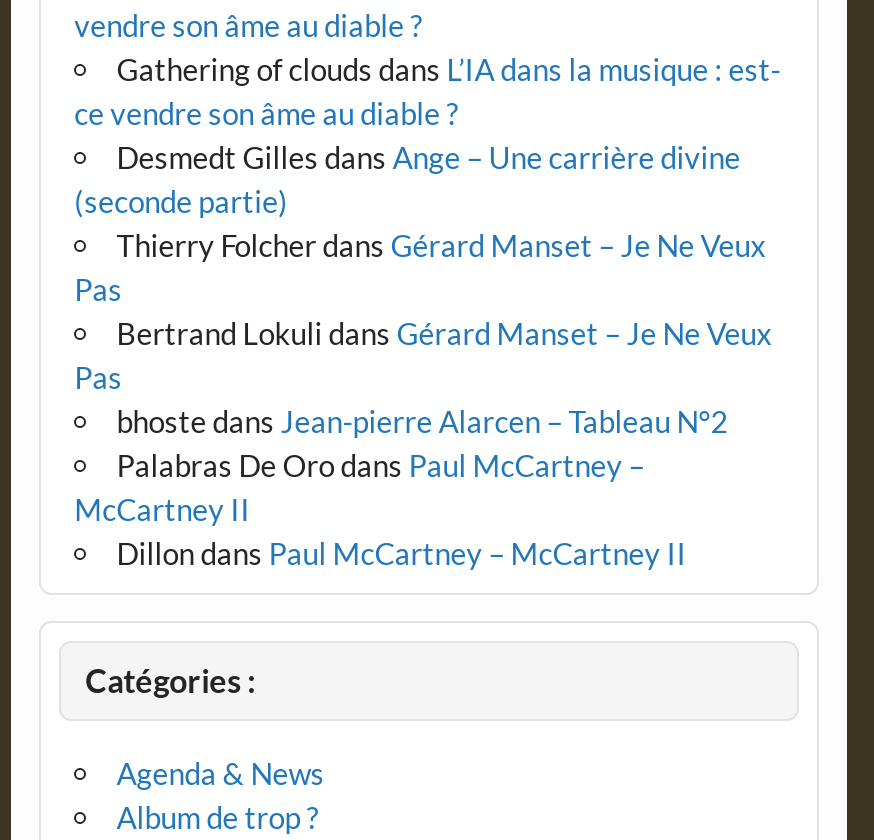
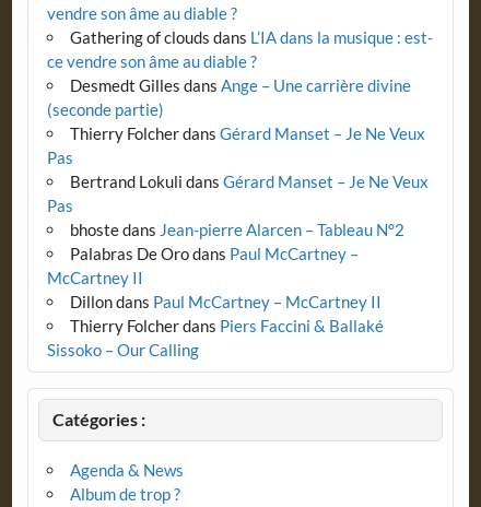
+ Thierry Folcherdans Piers Faccini & Ballaké
+ Sissoko – Our Calling
